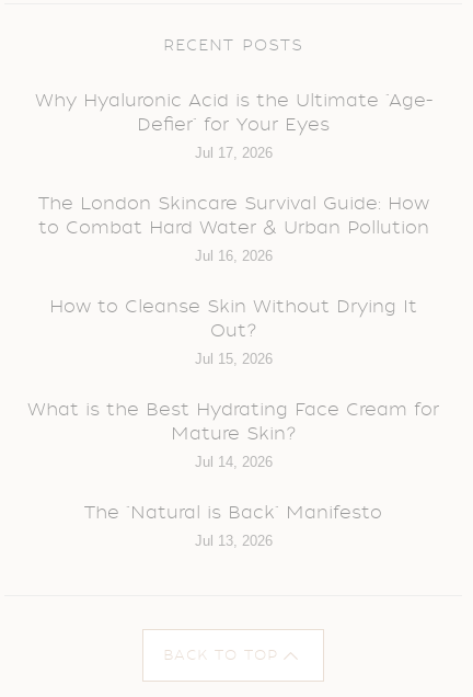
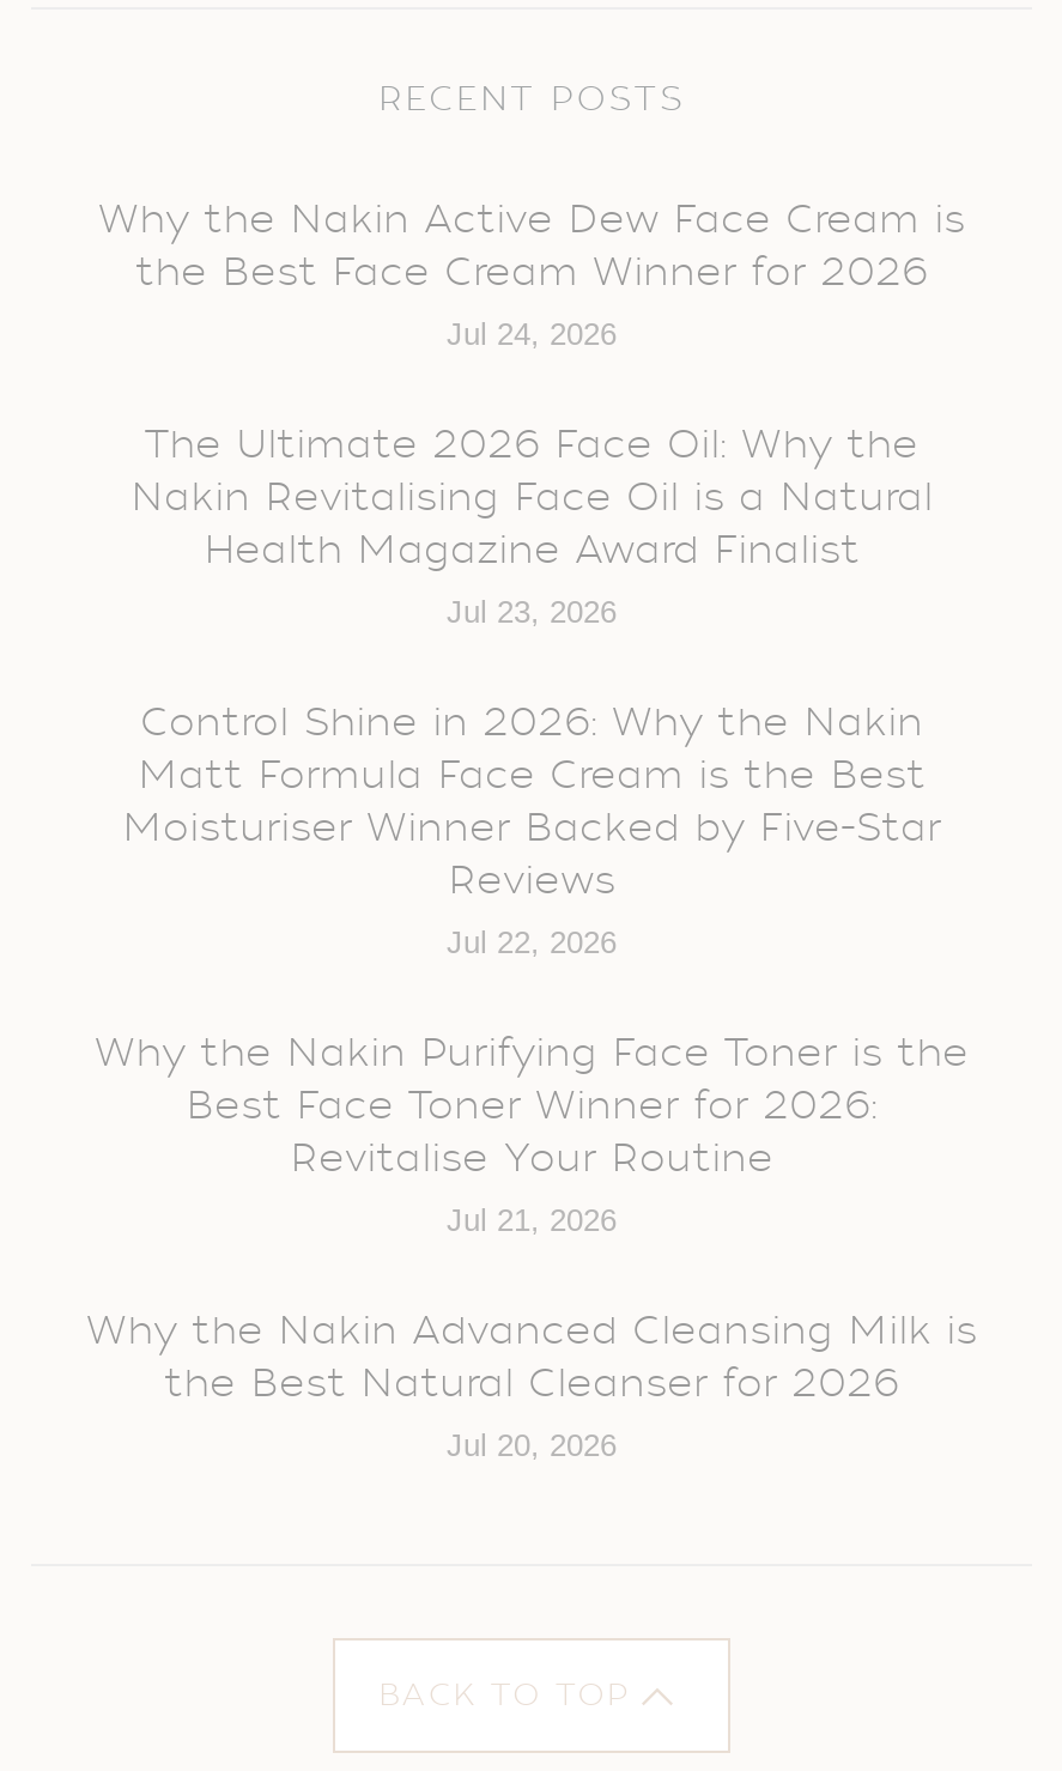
- Why Hyaluronic Acid is the Ultimate "Age-
- Defier" for Your Eyes
- Jul 17, 2026
+ Why the Nakin Active Dew Face Cream is
+ the Best Face Cream Winner for 2026
+ Jul 24, 2026

- The London Skincare Survival Guide: How
- to Combat Hard Water & Urban Pollution
- Jul 16, 2026
+ The Ultimate 2026 Face Oil: Why the
+ Nakin Revitalising Face Oil is a Natural
+ Health Magazine Award Finalist
+ Jul 23, 2026

- How to Cleanse Skin Without Drying It
- Out?
- Jul 15, 2026
+ Control Shine in 2026: Why the Nakin
+ Matt Formula Face Cream is the Best
+ Moisturiser Winner Backed by Five-Star
+ Reviews
+ Jul 22, 2026

- What is the Best Hydrating Face Cream for
- Mature Skin?
- Jul 14, 2026
+ Why the Nakin Purifying Face Toner is the
+ Best Face Toner Winner for 2026:
+ Revitalise Your Routine
+ Jul 21, 2026

- The "Natural is Back" Manifesto
- Jul 13, 2026
+ Why the Nakin Advanced Cleansing Milk is
+ the Best Natural Cleanser for 2026
+ Jul 20, 2026
